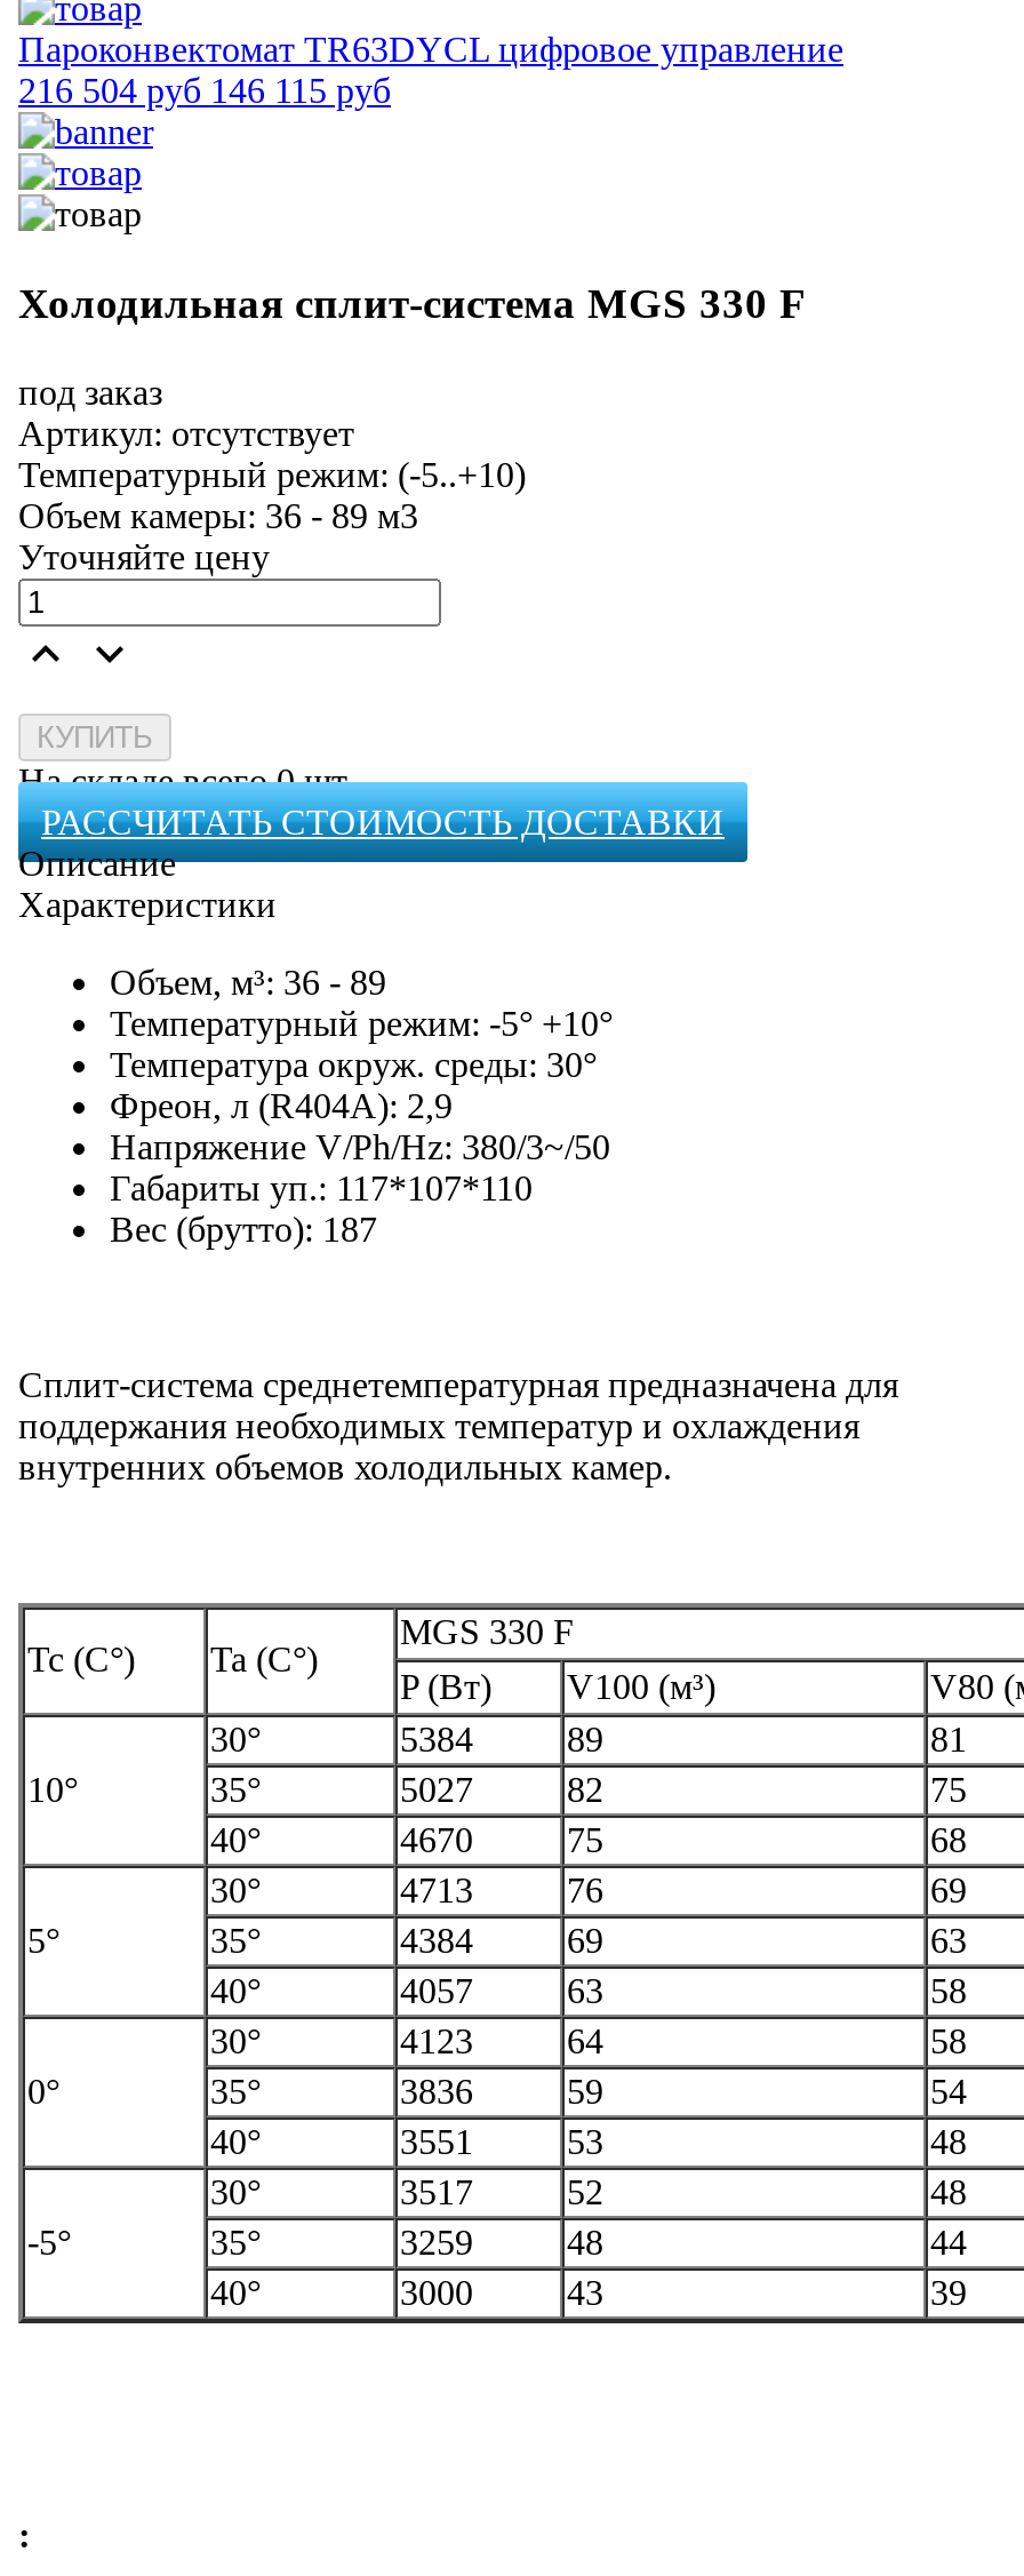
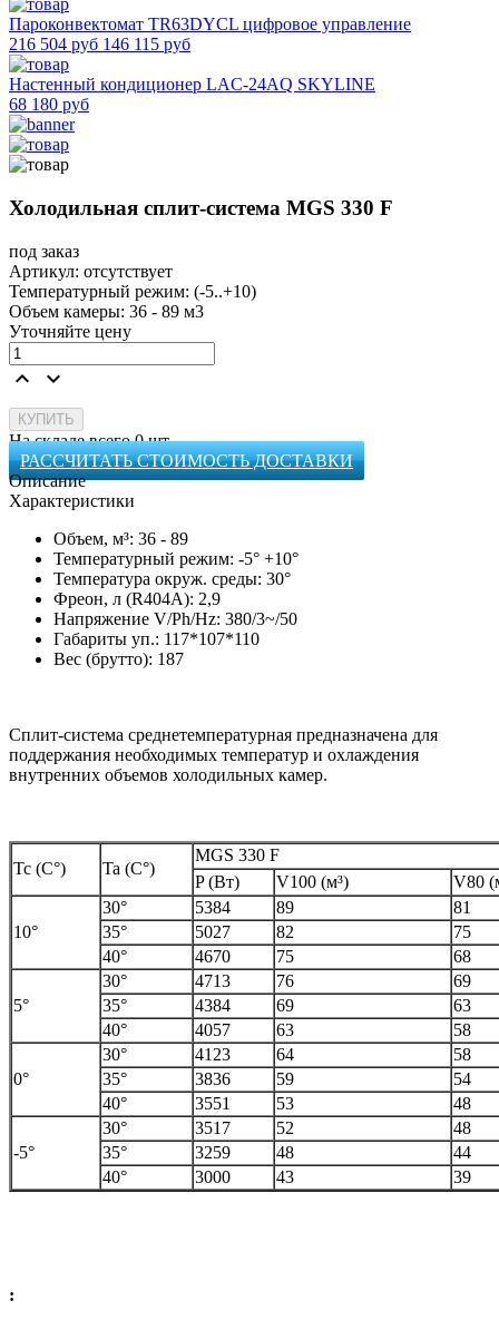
+ Настенный кондиционер LAC-24AQ SKYLINE
+ 68 180 руб
